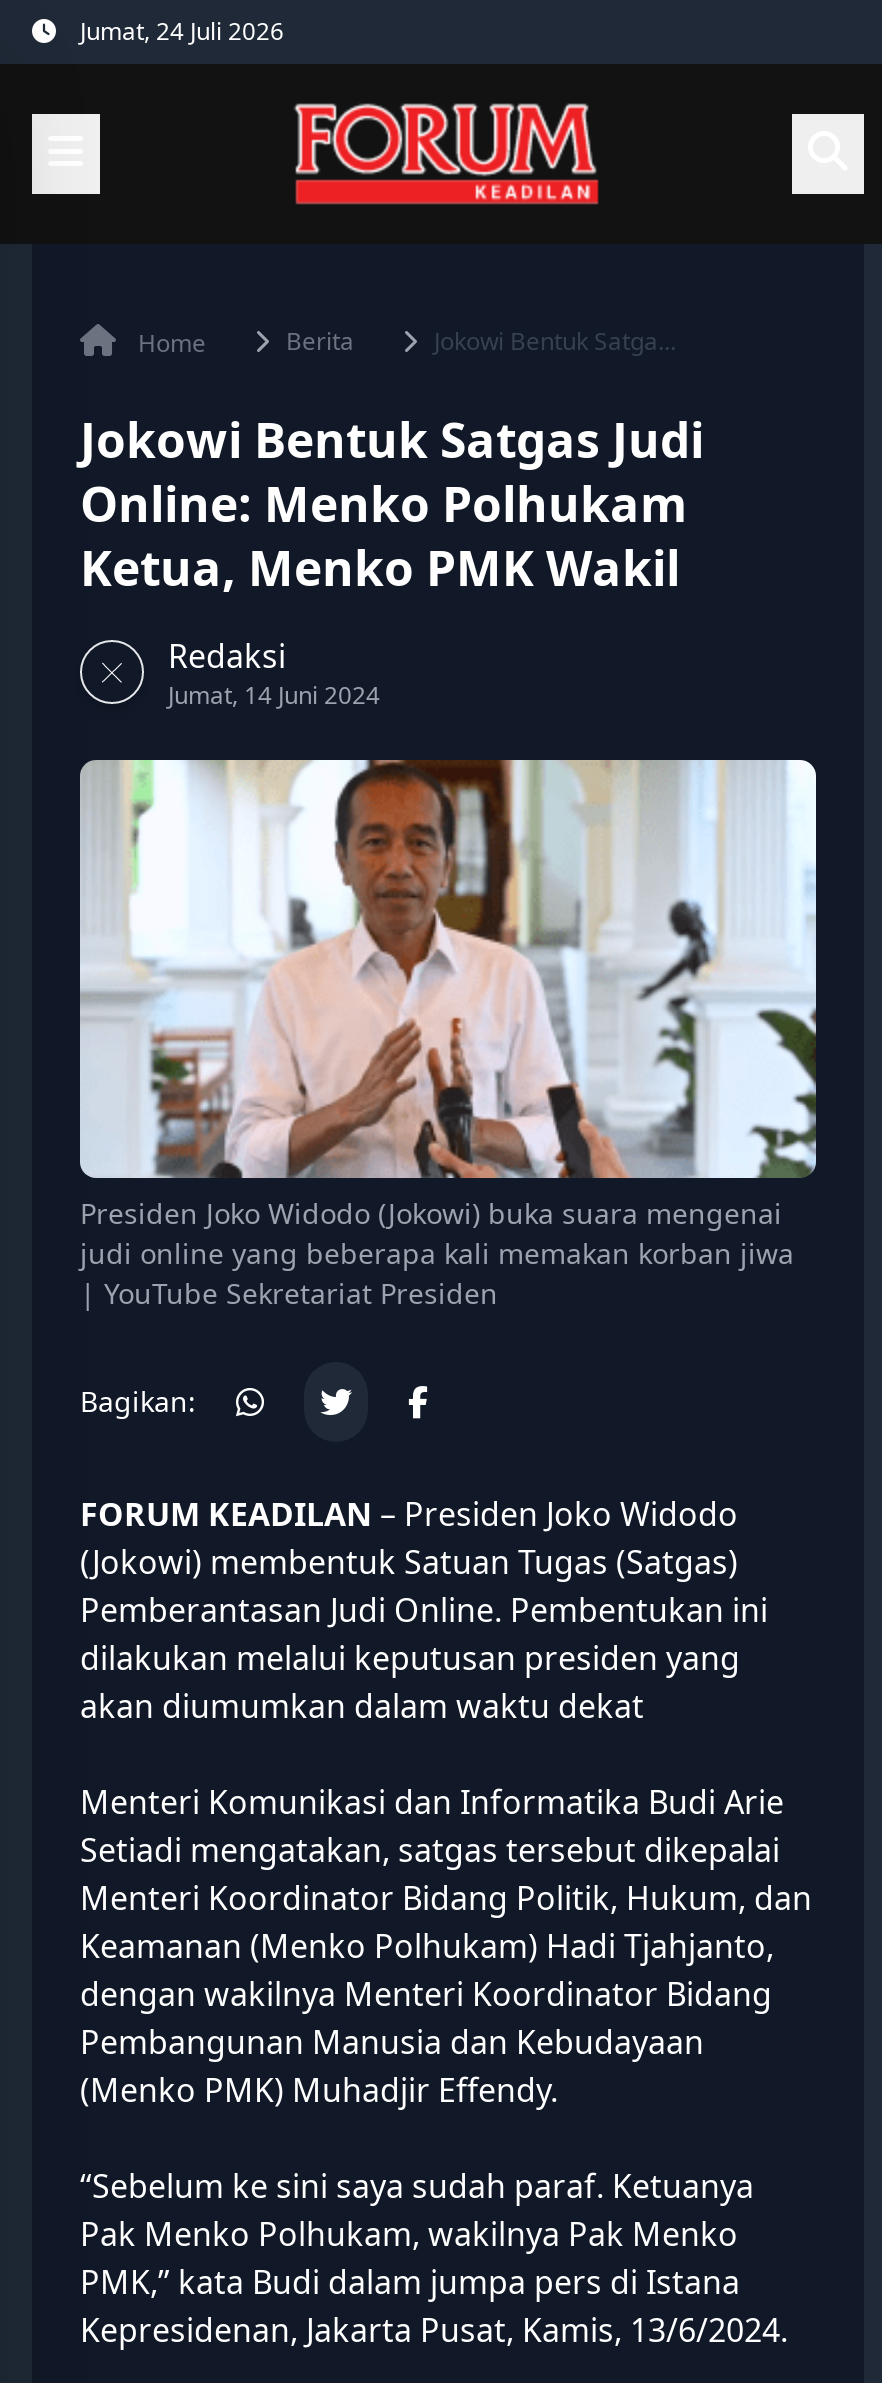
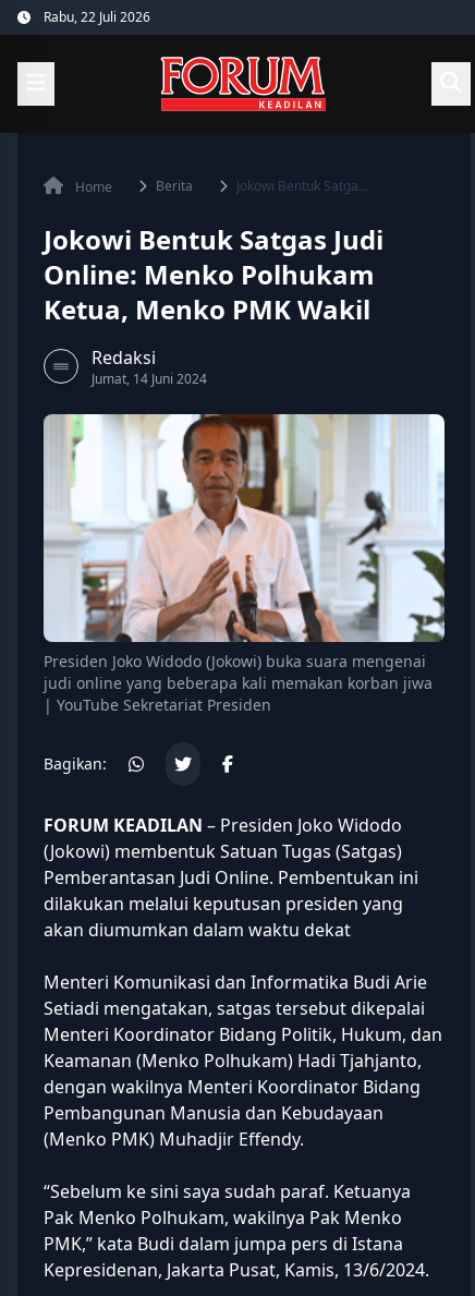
- Jumat, 24 Juli 2026
+ Rabu, 22 Juli 2026
